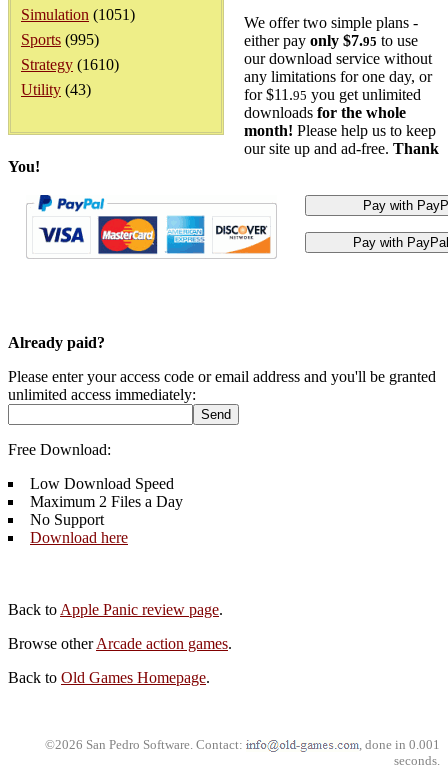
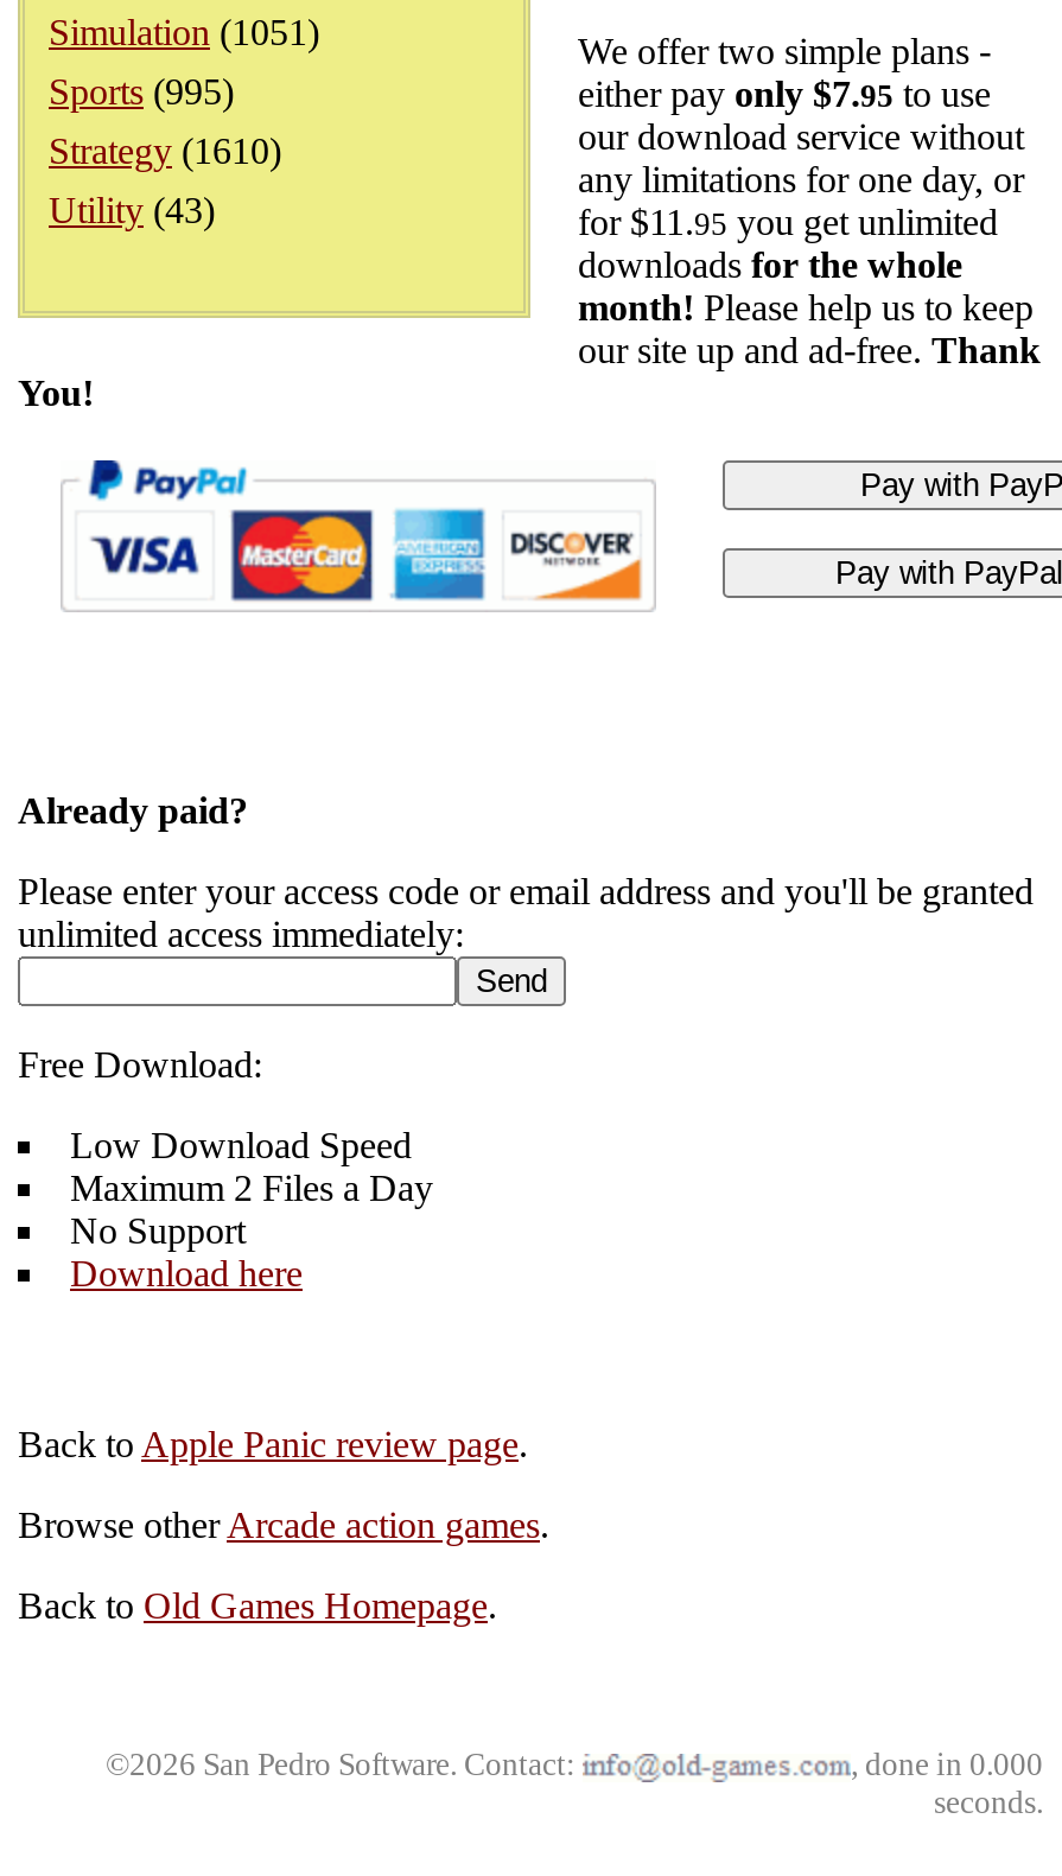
- , done in 0.001
+ , done in 0.000
